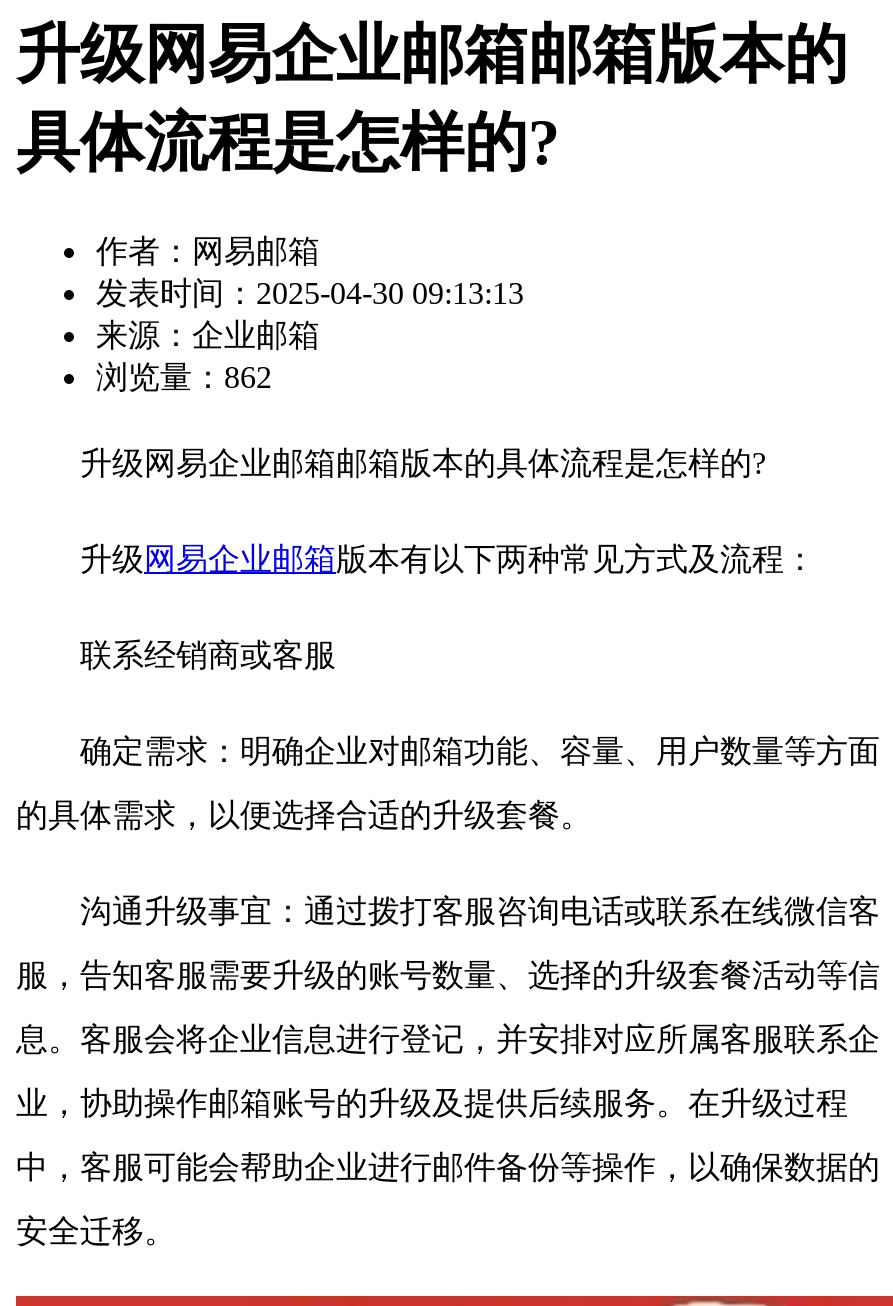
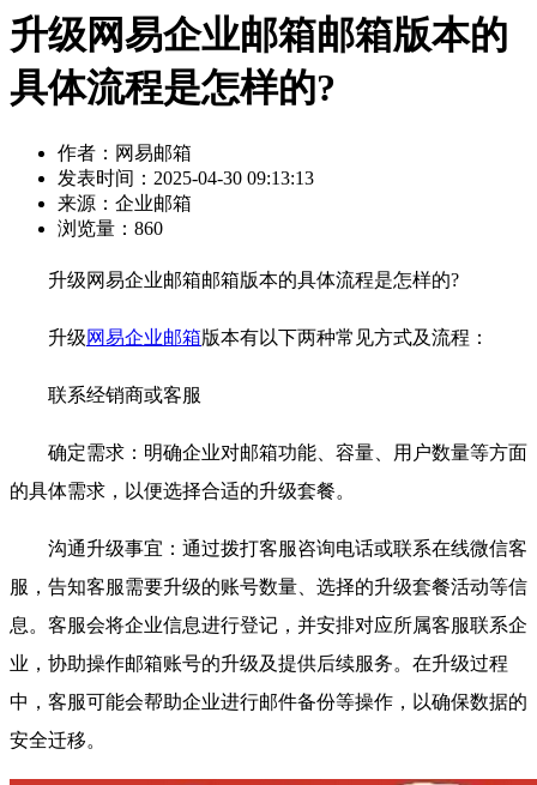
- 浏览量：862
+ 浏览量：860
